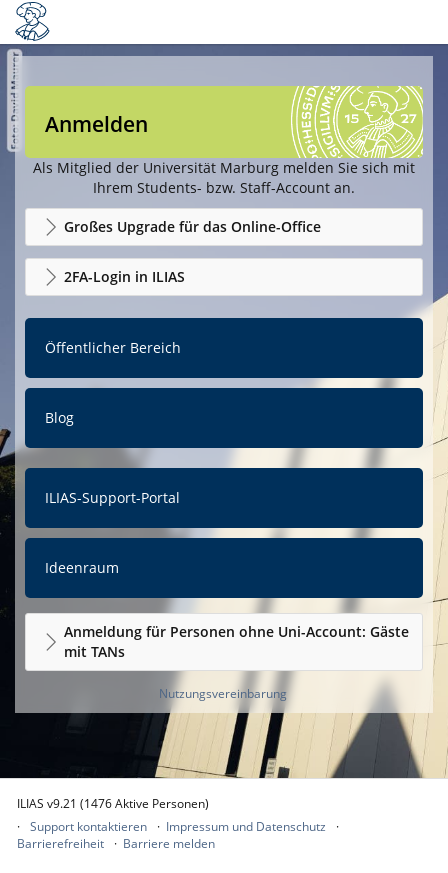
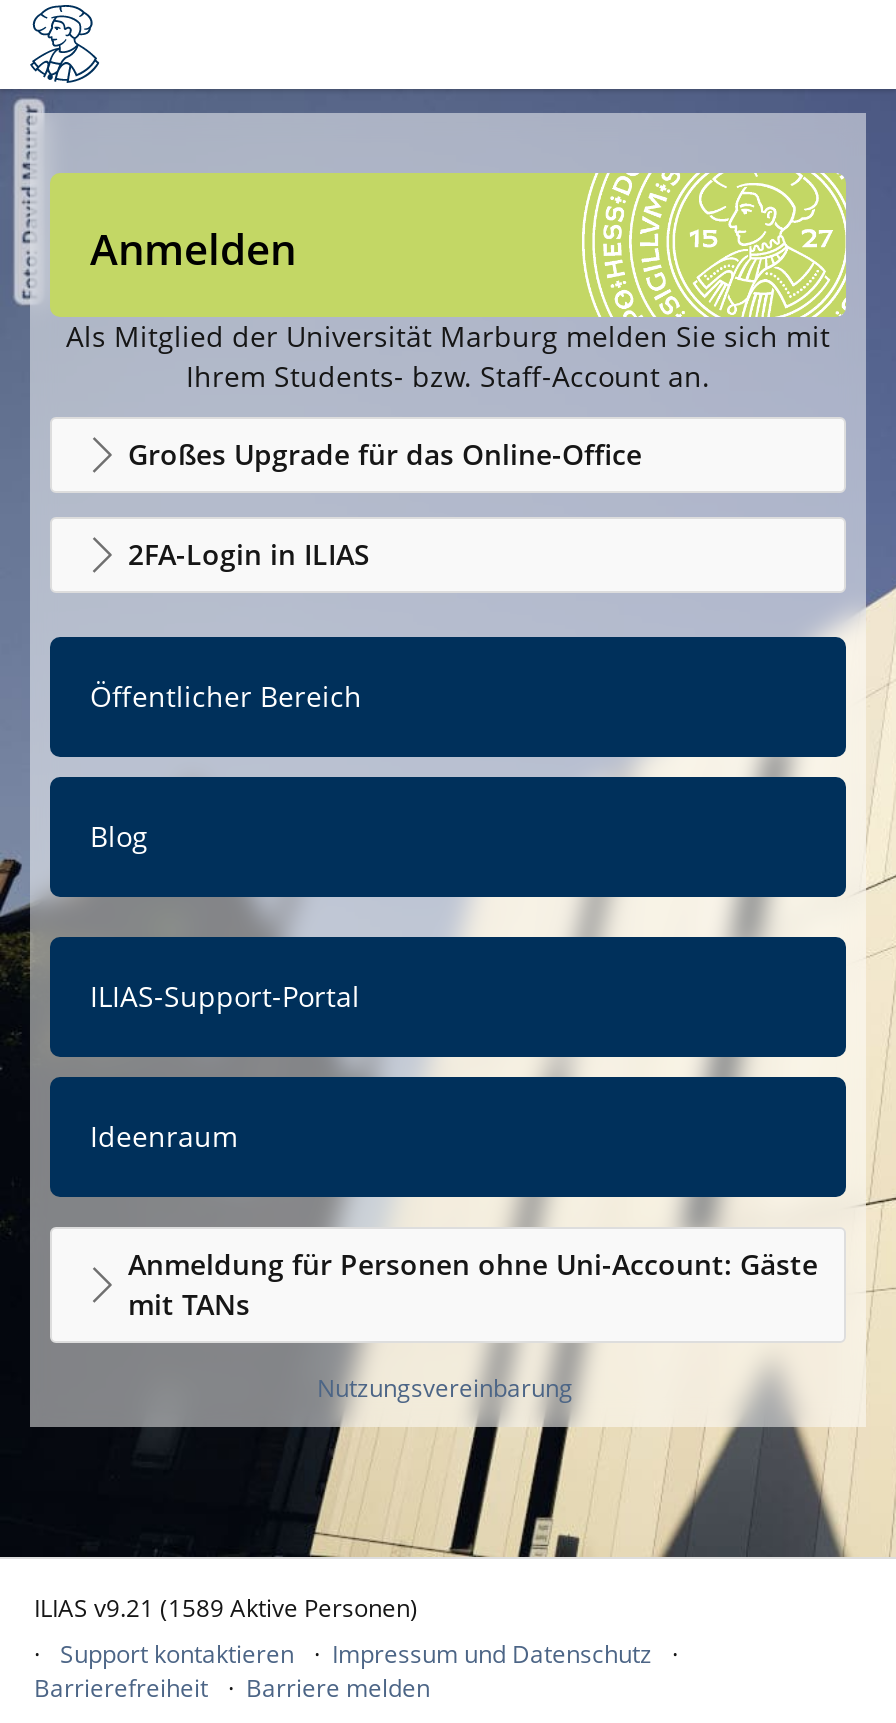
- ILIAS v9.21 (1476 Aktive Personen)
+ ILIAS v9.21 (1589 Aktive Personen)
